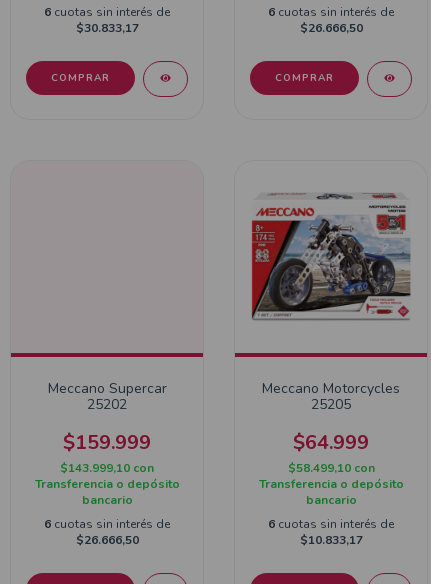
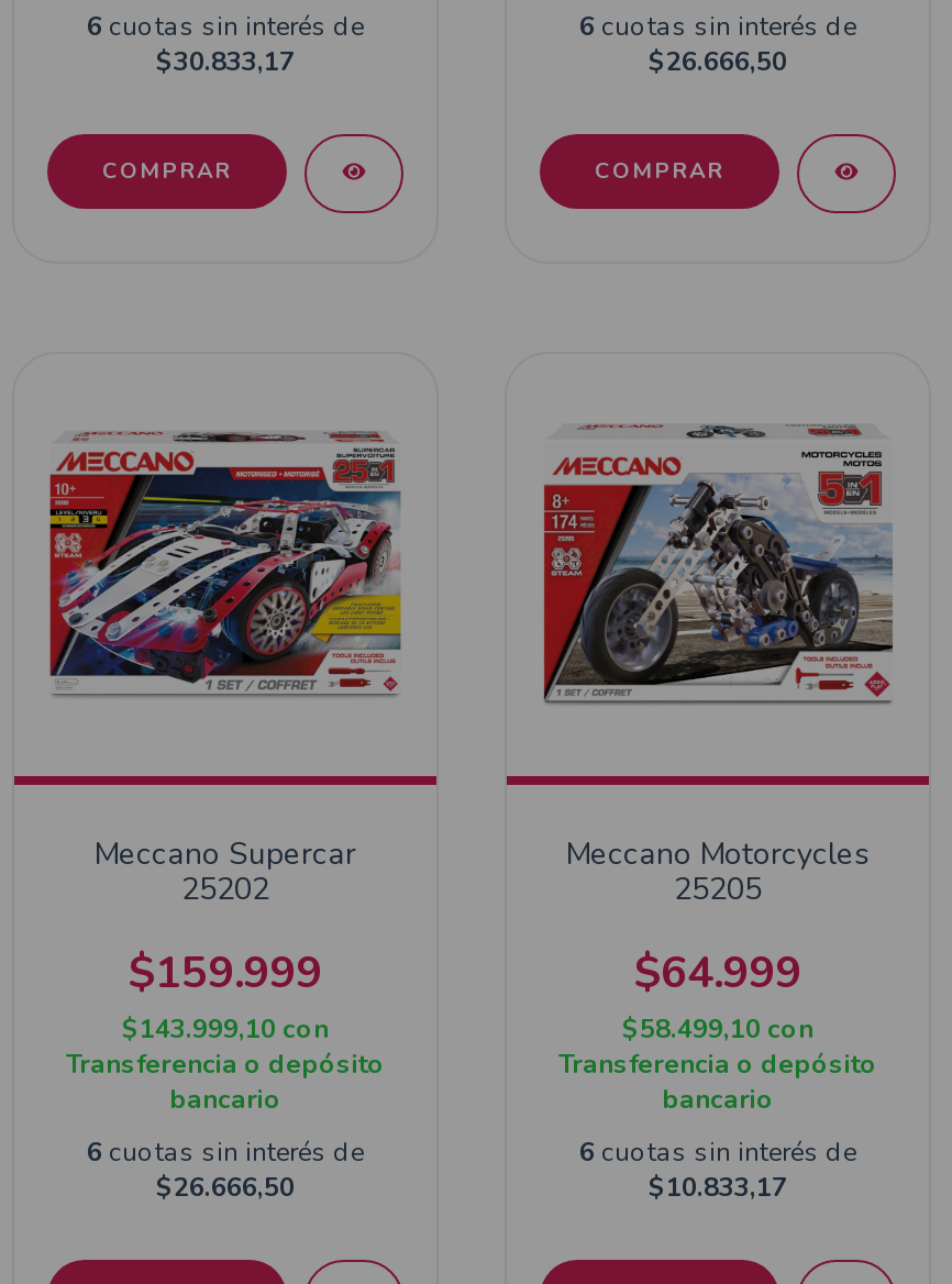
+ [image]
